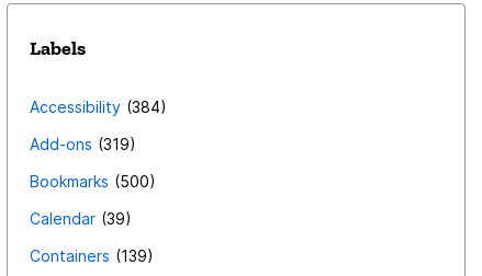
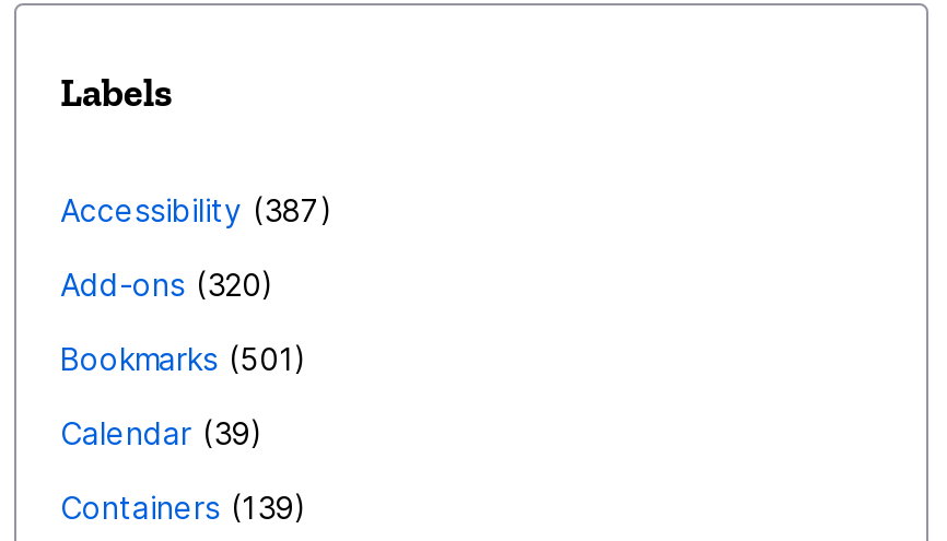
- Accessibility 384
+ Accessibility 387

- Add-ons 319
+ Add-ons 320

- Bookmarks 500
+ Bookmarks 501
